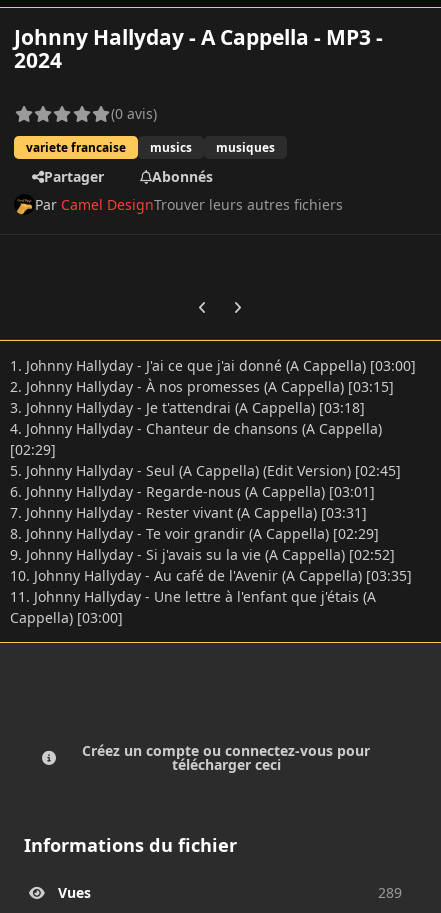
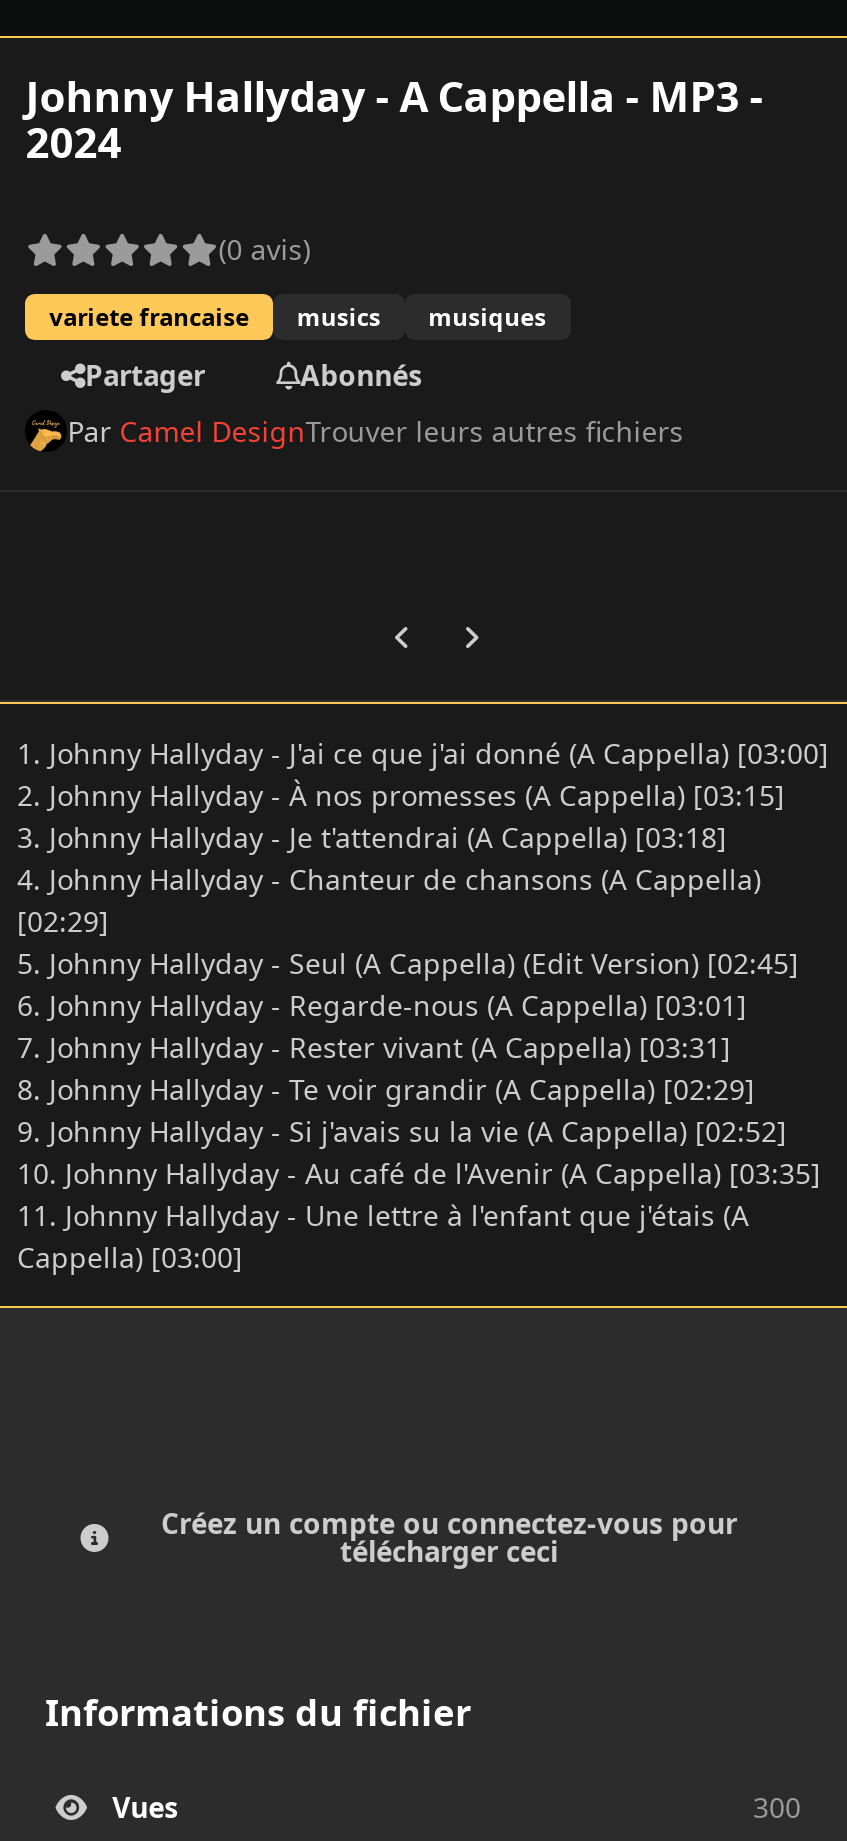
- 289
+ 300
